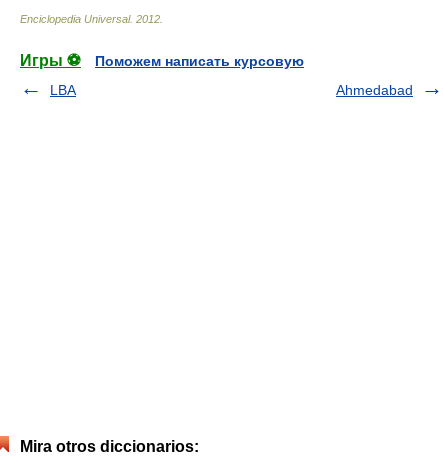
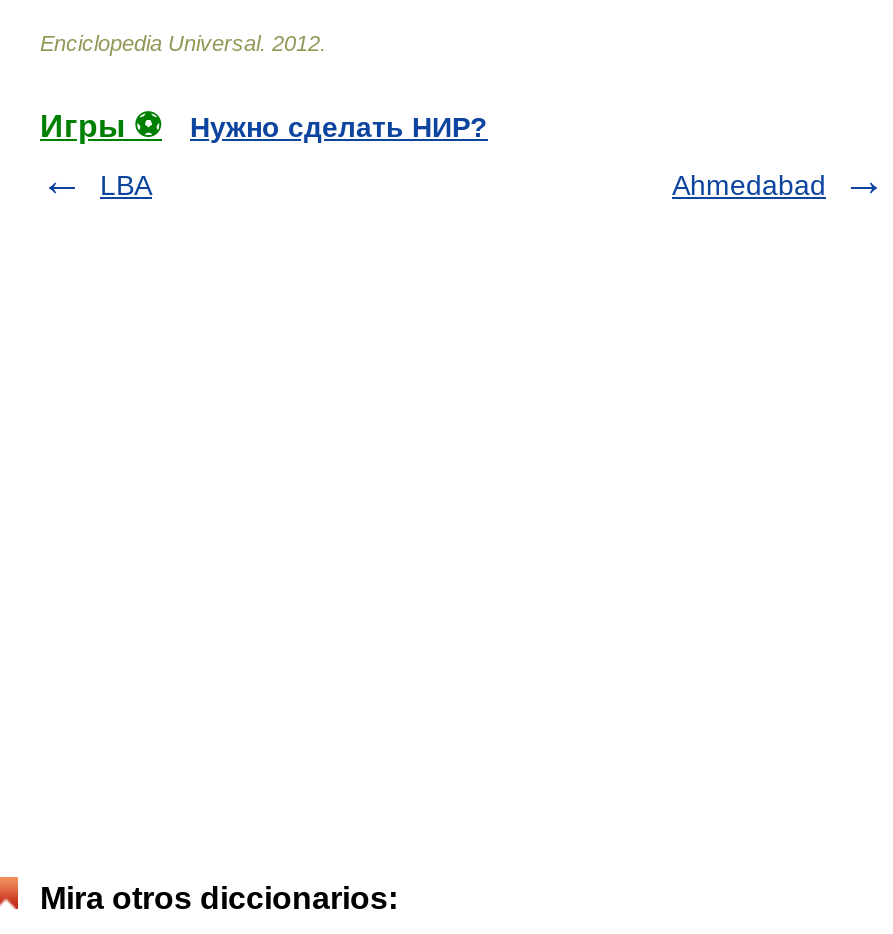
- Поможем написать курсовую
+ Нужно сделать НИР?
